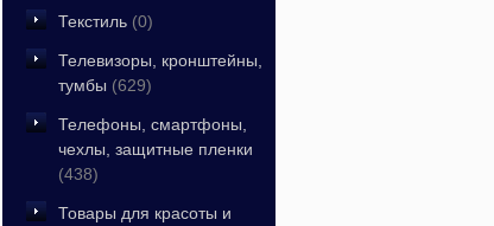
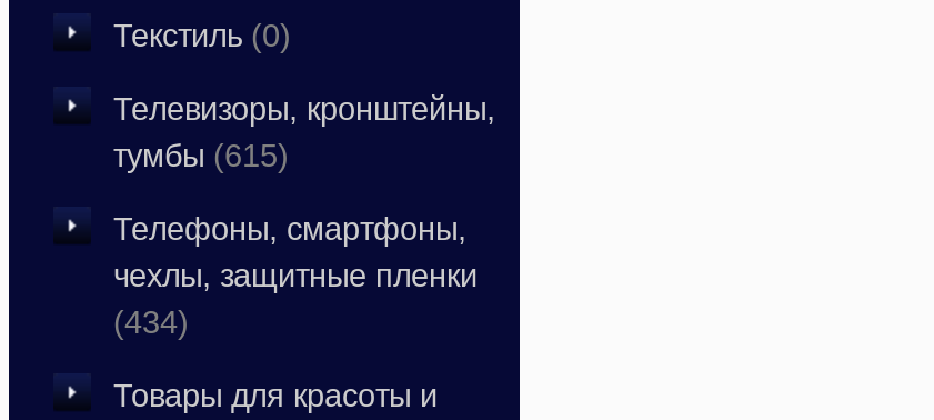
- тумбы (629)
+ тумбы (615)

- (438)
+ (434)
